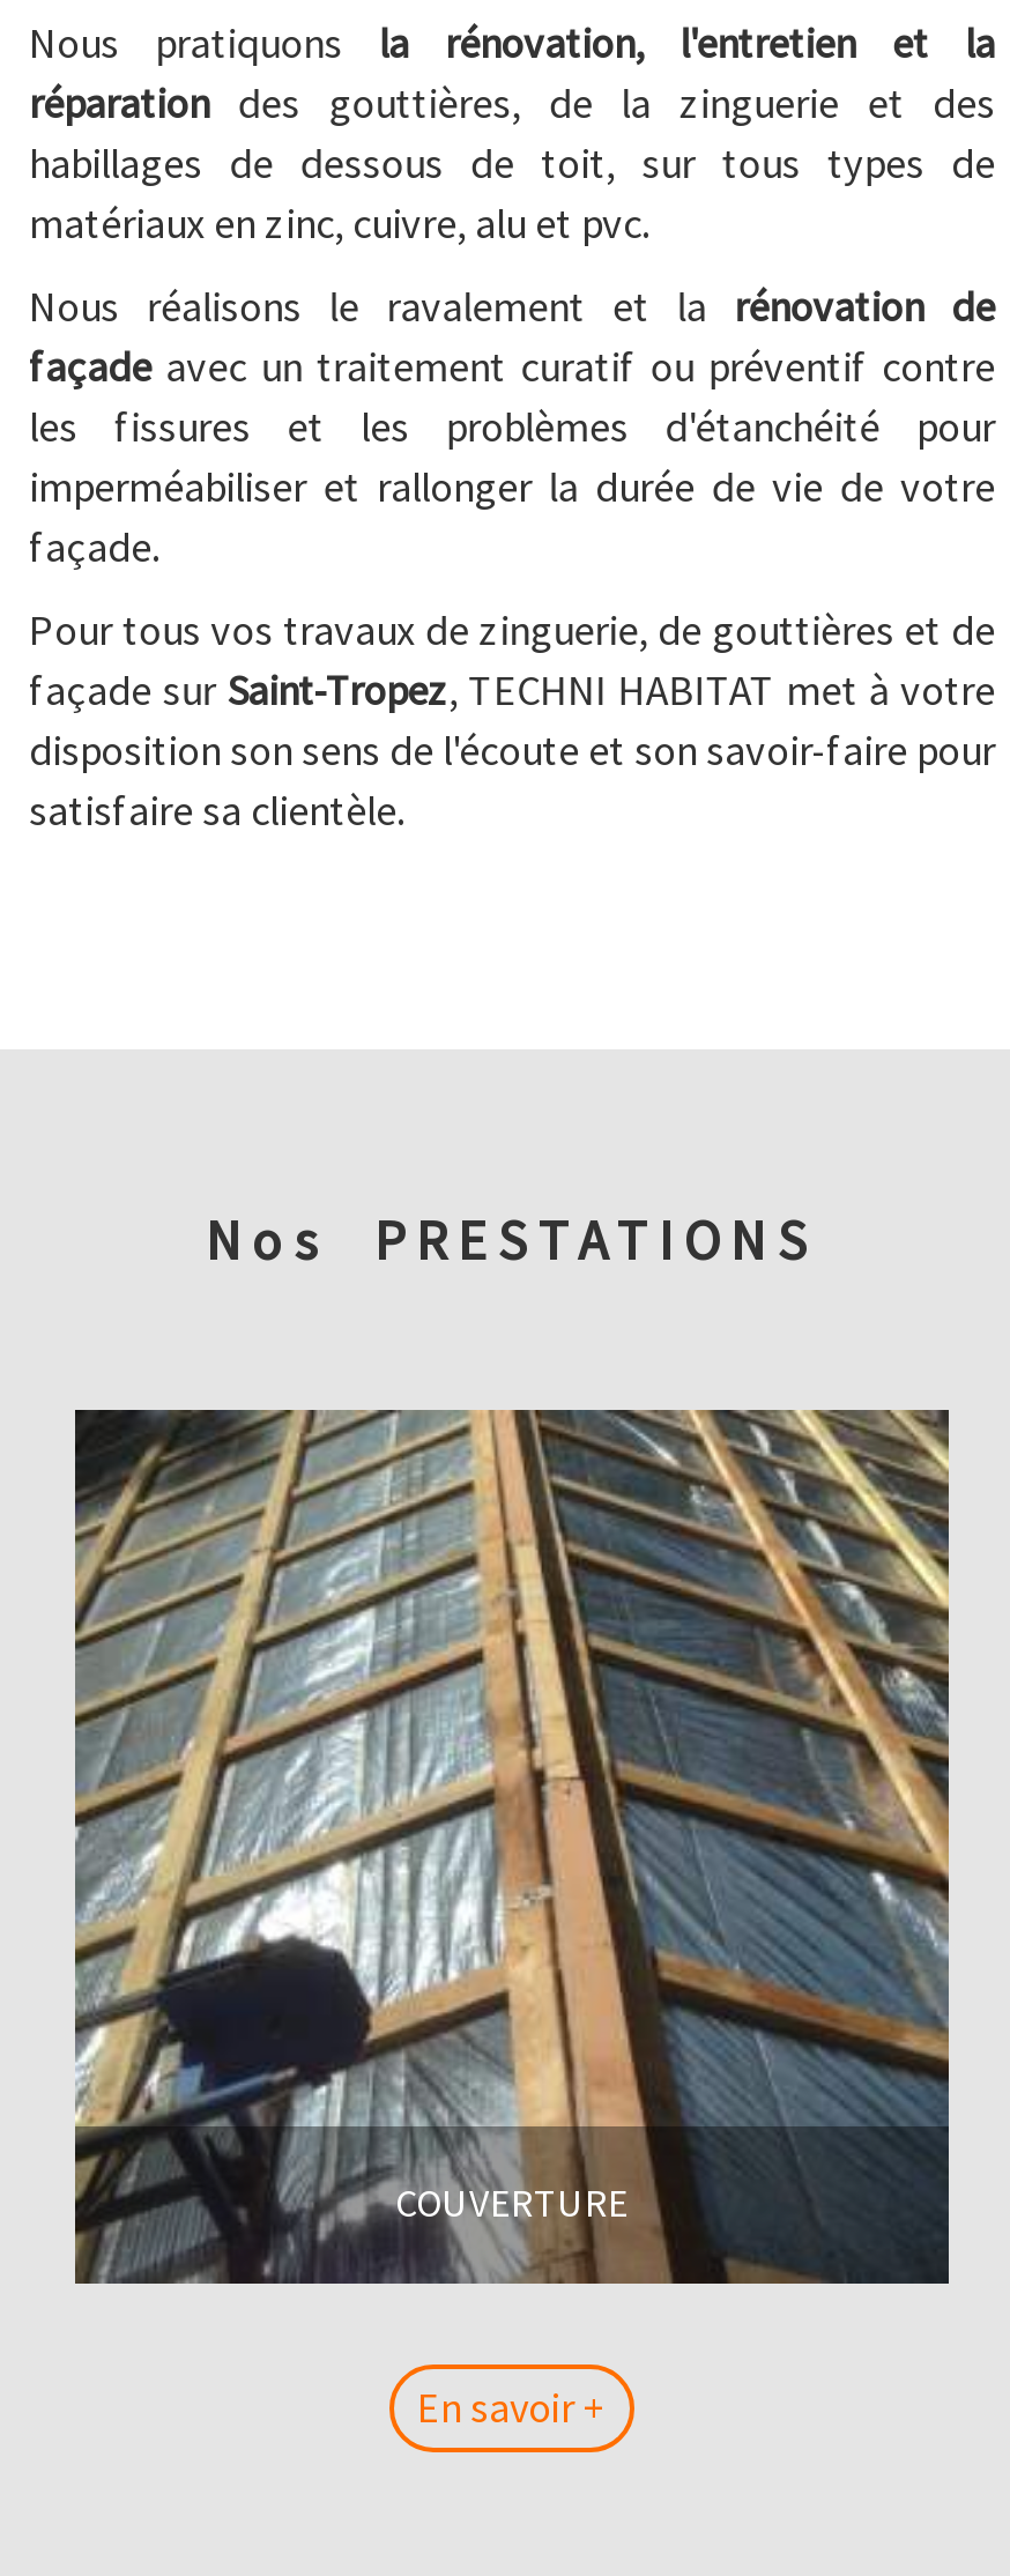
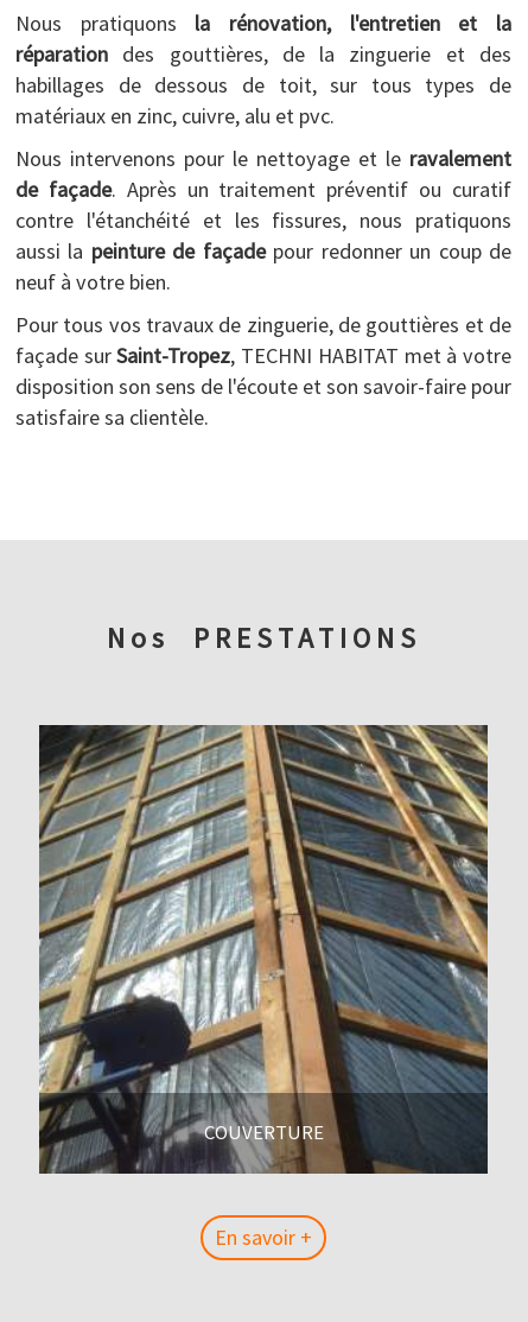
- Nous réalisons le ravalement et la rénovation de
- façade avec un traitement curatif ou préventif contre
- les fissures et les problèmes d'étanchéité pour
- imperméabiliser et rallonger la durée de vie de votre
- façade.
+ Nous intervenons pour le nettoyage et le ravalement
+ de façade. Après un traitement préventif ou curatif
+ contre l'étanchéité et les fissures, nous pratiquons
+ aussi la peinture de façade pour redonner un coup de
+ neuf à votre bien.
